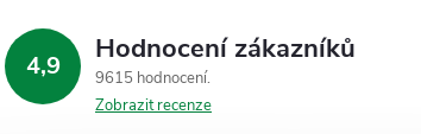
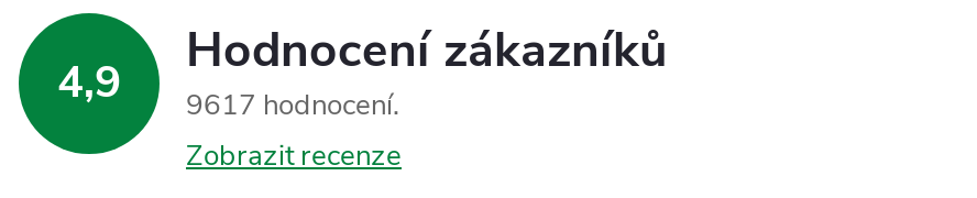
- 4,9 9615 hodnocení Hodnocení zákazníků
+ 4,9 9617 hodnocení Hodnocení zákazníků
